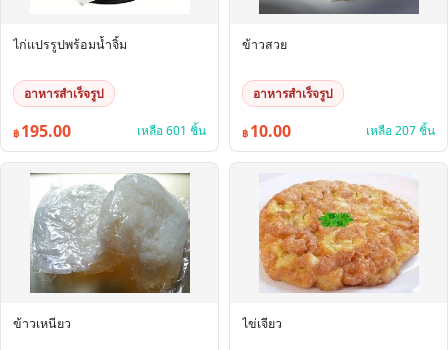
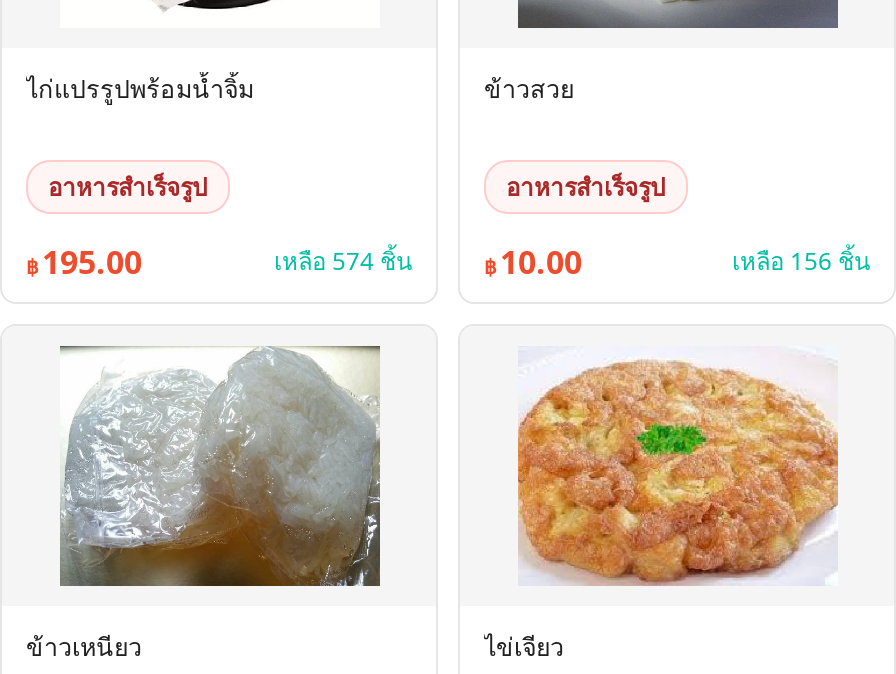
- เหลือ 601 ชิ้น
+ เหลือ 574 ชิ้น

- เหลือ 207 ชิ้น
+ เหลือ 156 ชิ้น
